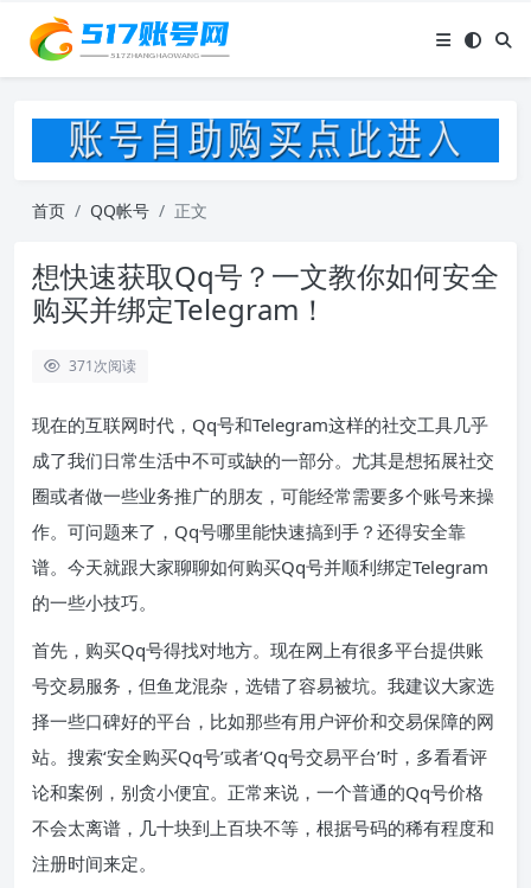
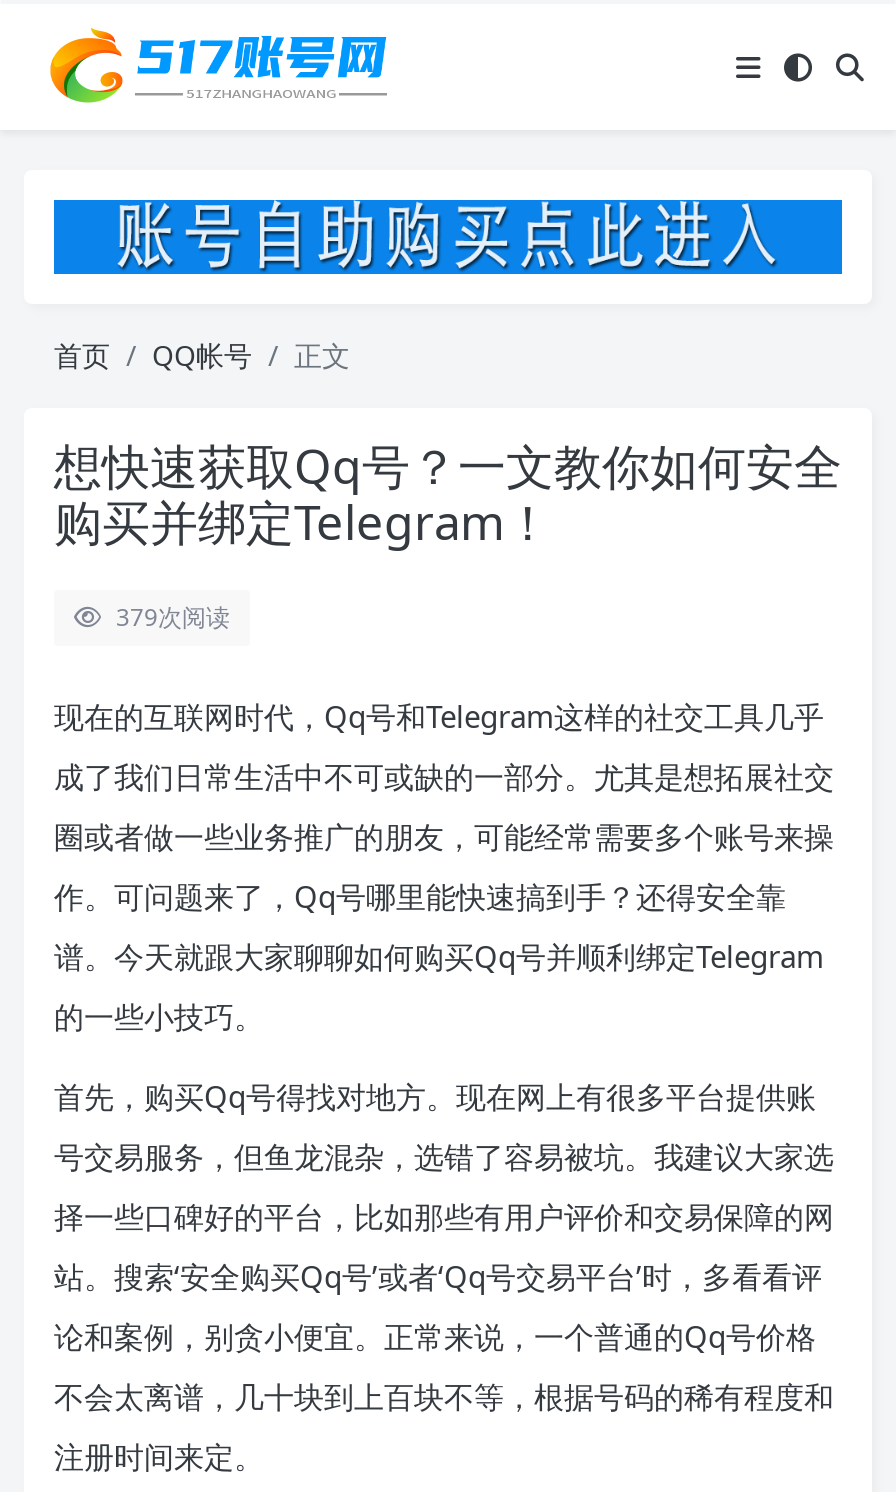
- 371次阅读
+ 379次阅读
